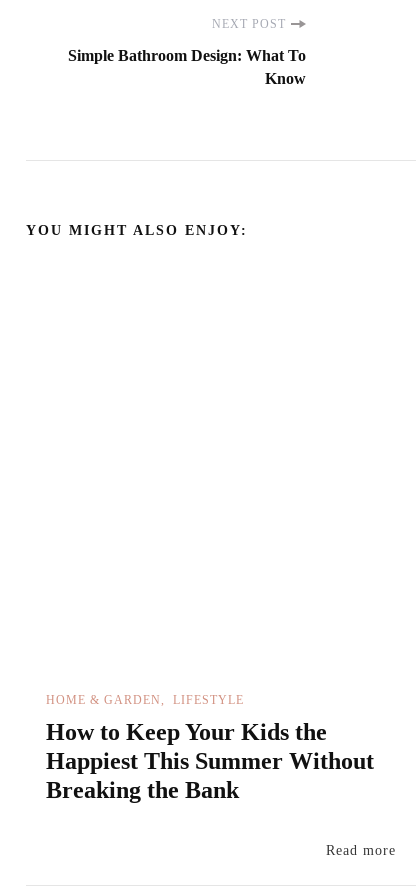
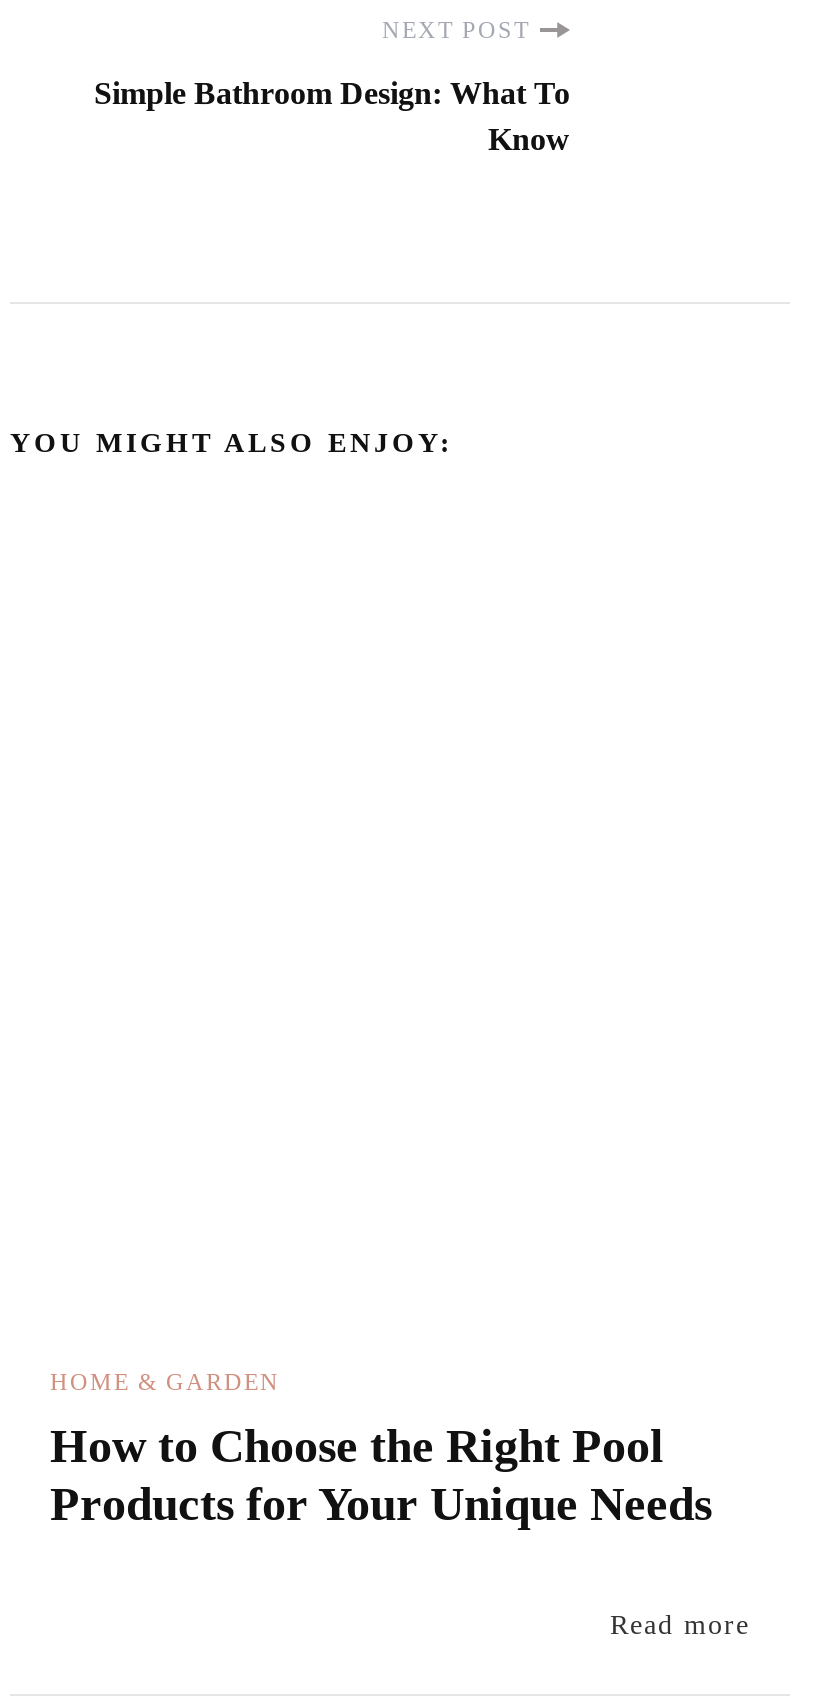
- LIFESTYLE
- How to Keep Your Kids the
- Happiest This Summer Without
- Breaking the Bank
+ How to Choose the Right Pool
+ Products for Your Unique Needs
